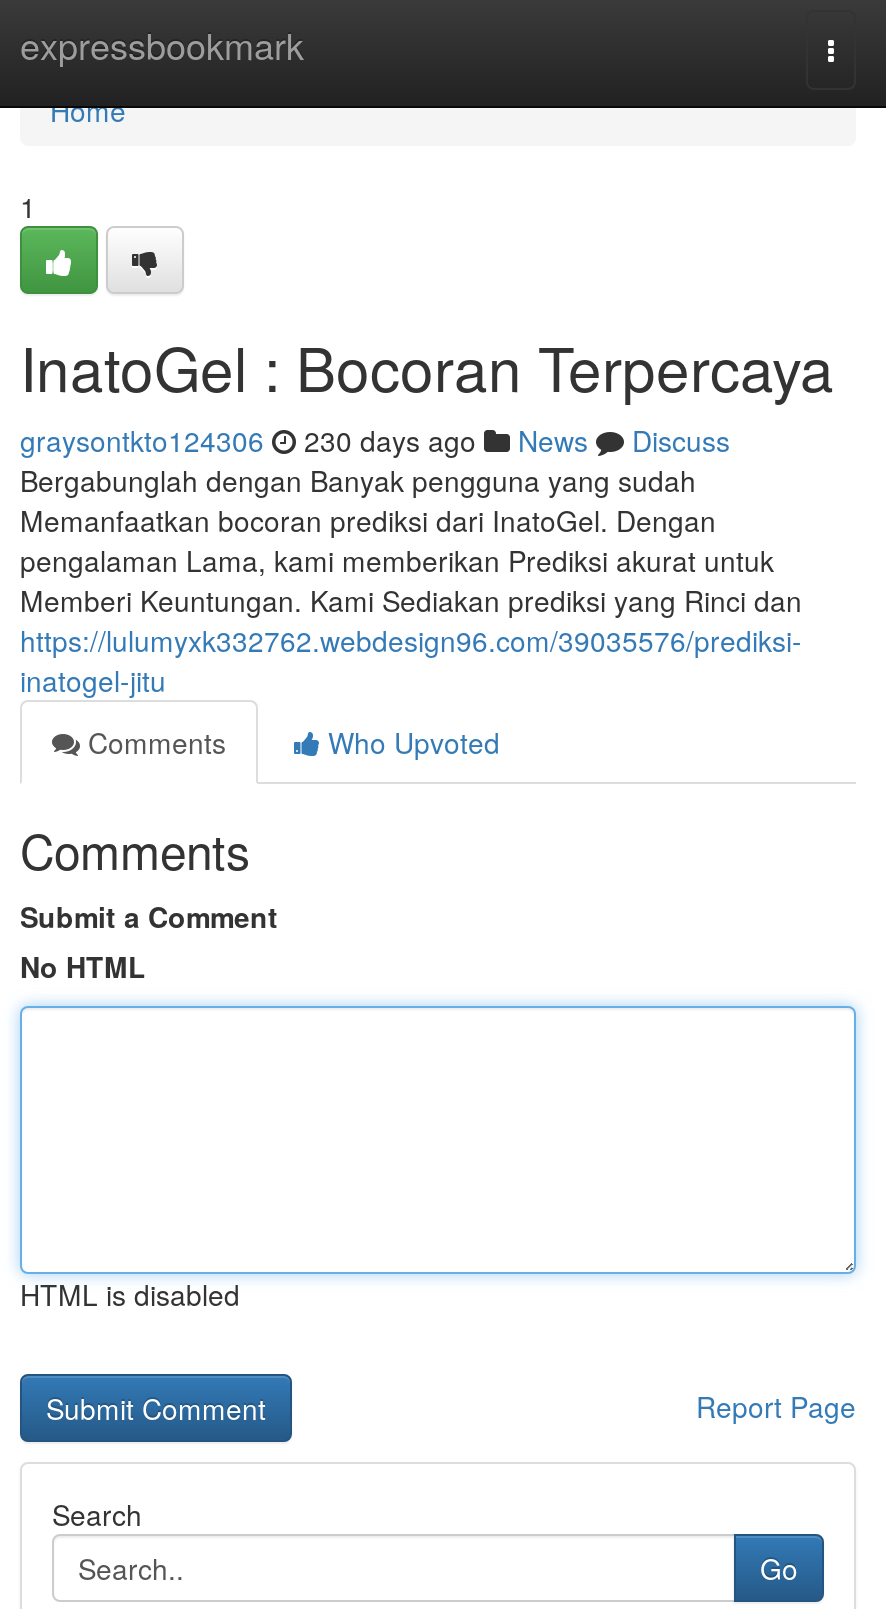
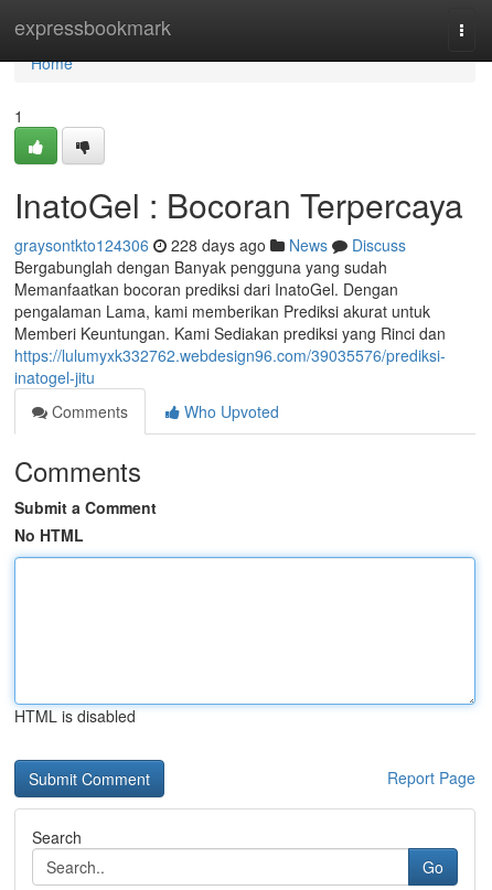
- graysontkto124306 230 days ago News Discuss
+ graysontkto124306 228 days ago News Discuss
